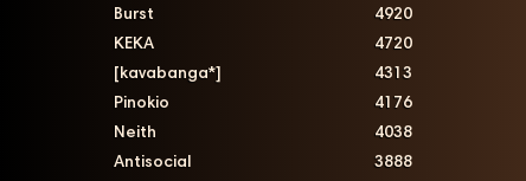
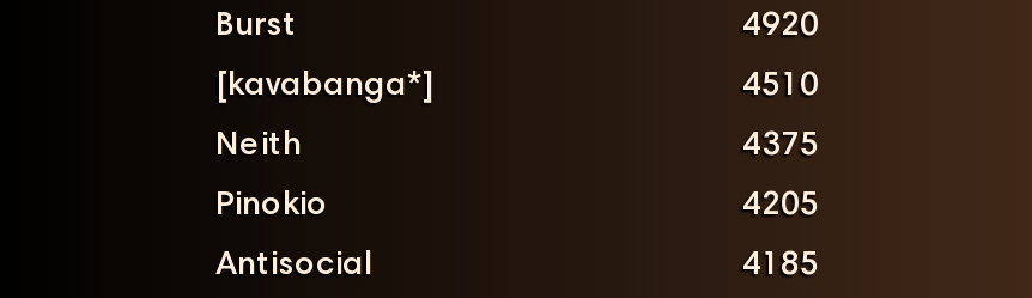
- KEKA
- 4720

- 4313
+ 4510
+ Neith
+ 4375

- 4176
- Neith
- 4038
+ 4205

- 3888
+ 4185
